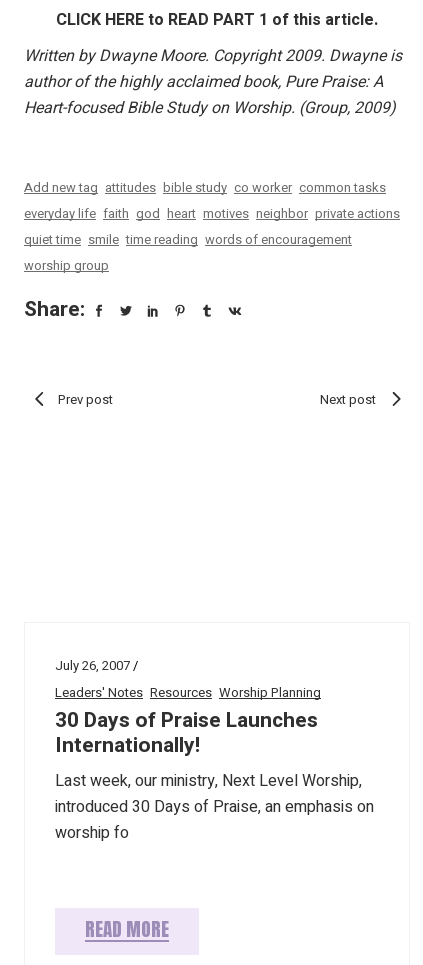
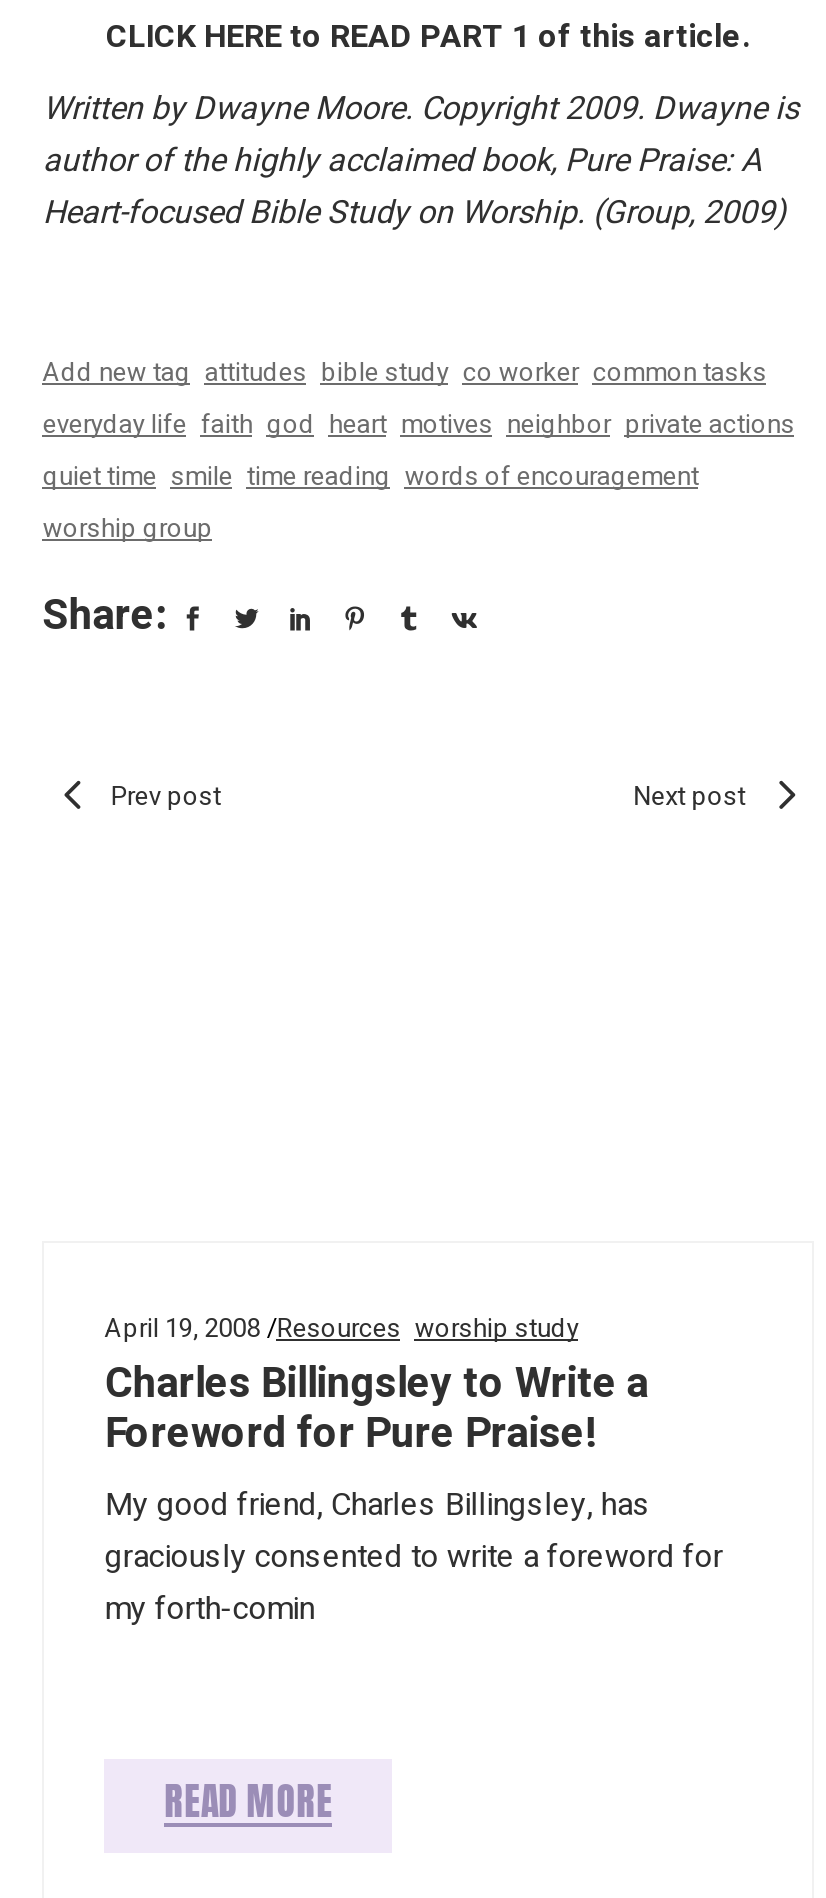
- July 26, 2007
- Leaders' Notes Resources Worship Planning
- 30 Days of Praise Launches
- Internationally!
- Last week, our ministry, Next Level Worship,
- introduced 30 Days of Praise, an emphasis on
- worship fo
+ April 19, 2008 Resources worship study
+ Charles Billingsley to Write a
+ Foreword for Pure Praise!
+ My good friend, Charles Billingsley, has
+ graciously consented to write a foreword for
+ my forth-comin
